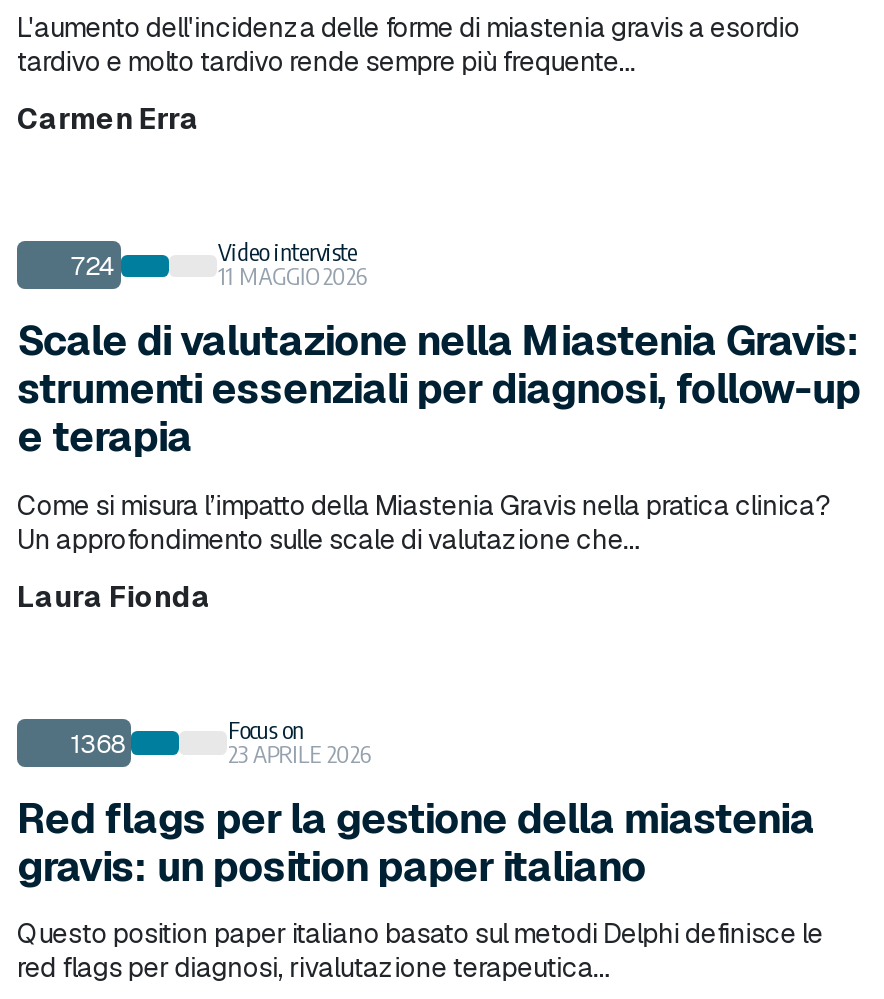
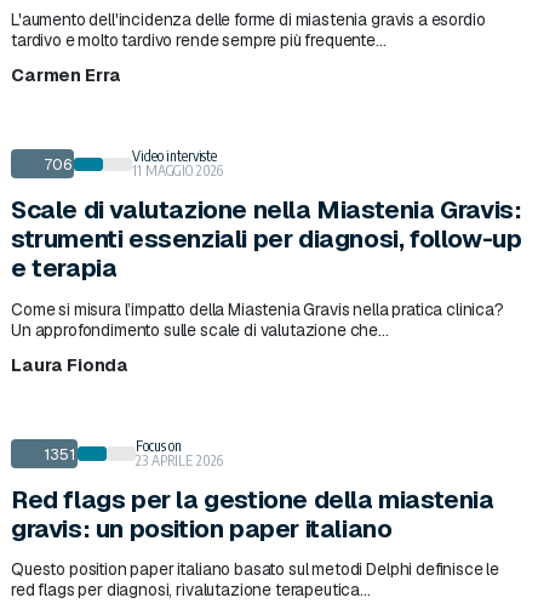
- 724
+ 706

- 1368
+ 1351
